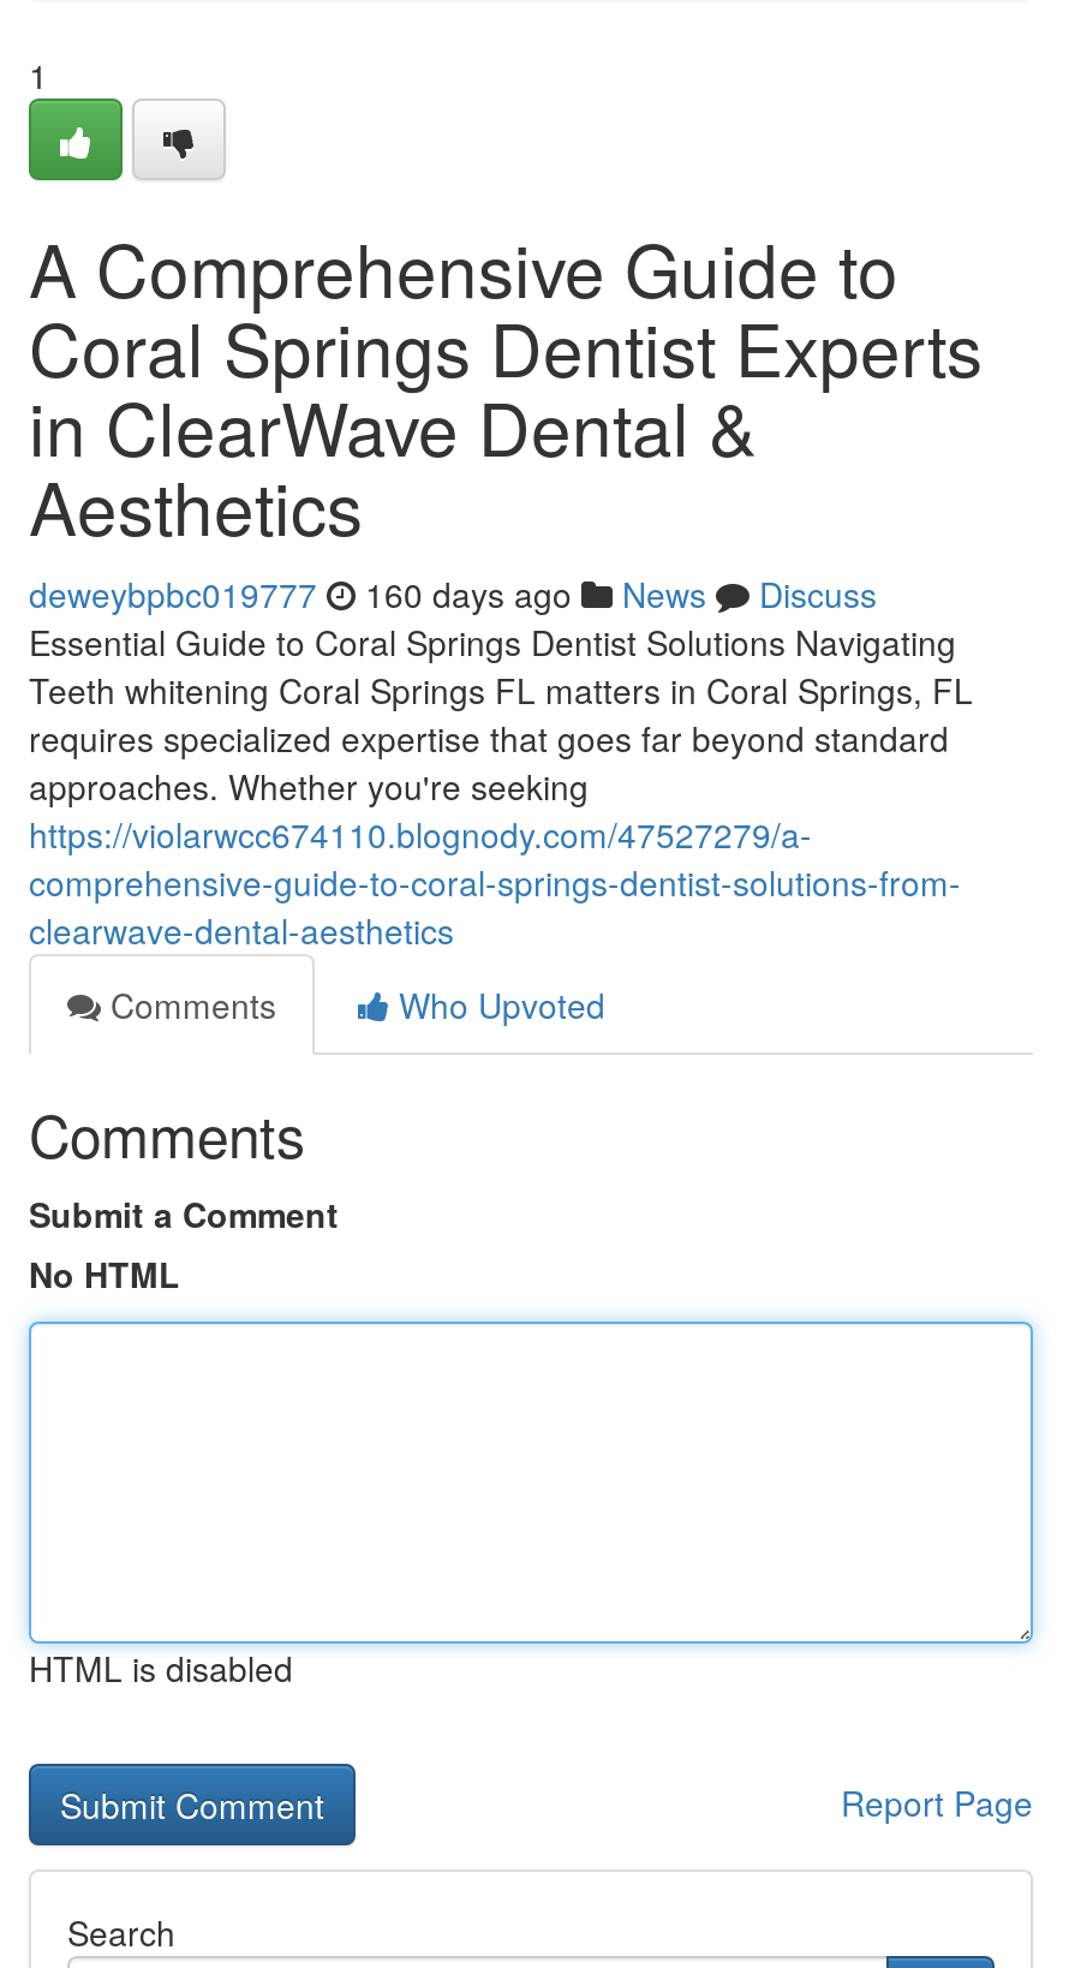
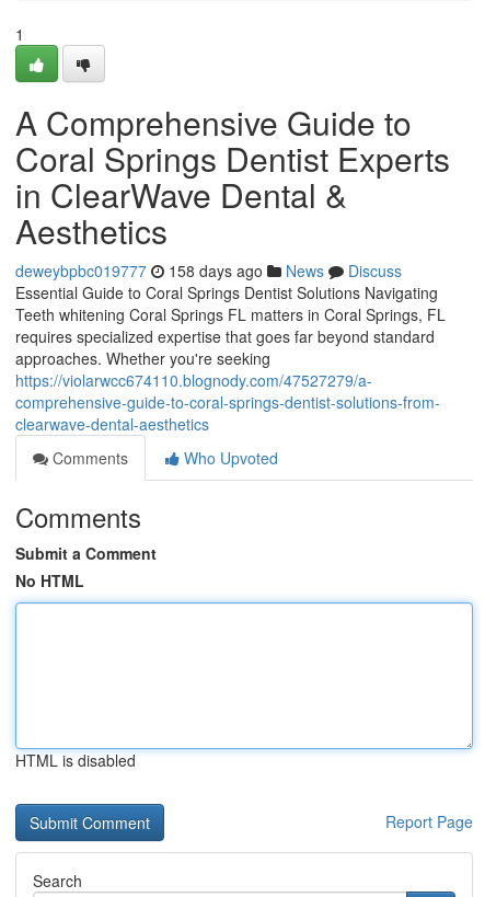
- deweybpbc019777 160 days ago News Discuss
+ deweybpbc019777 158 days ago News Discuss
